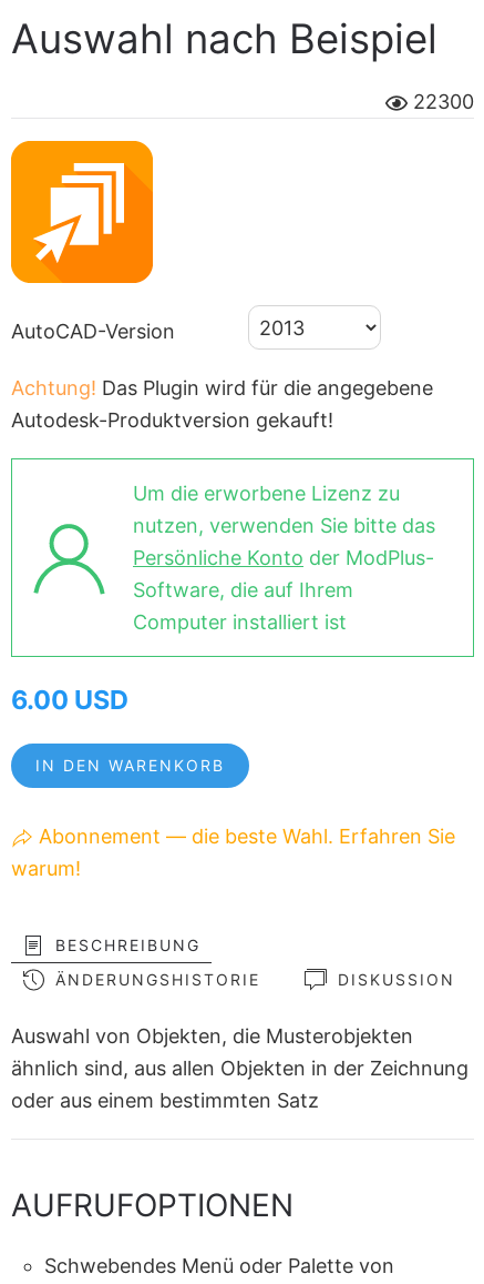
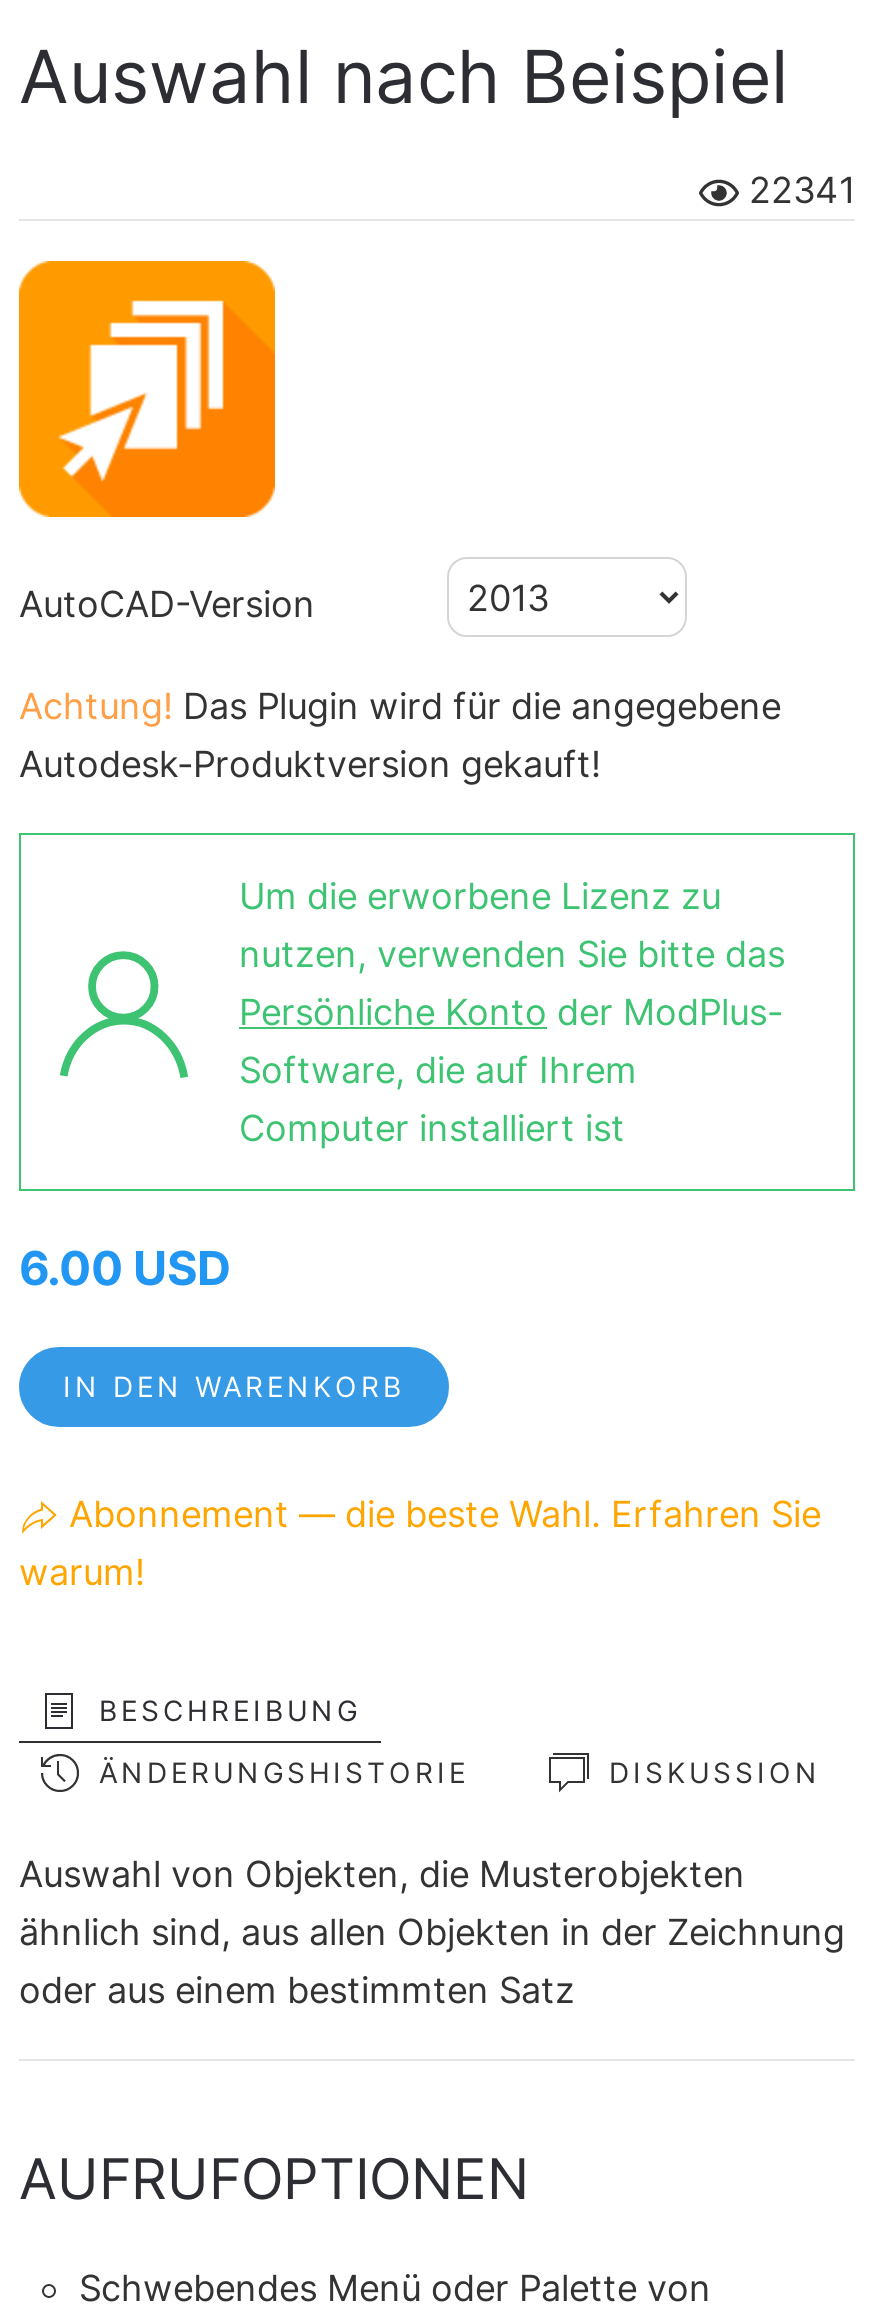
- 22300
+ 22341
